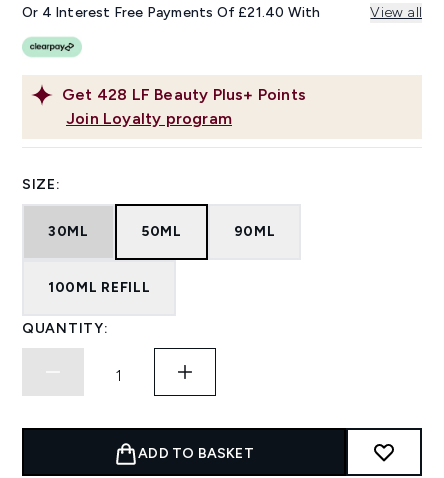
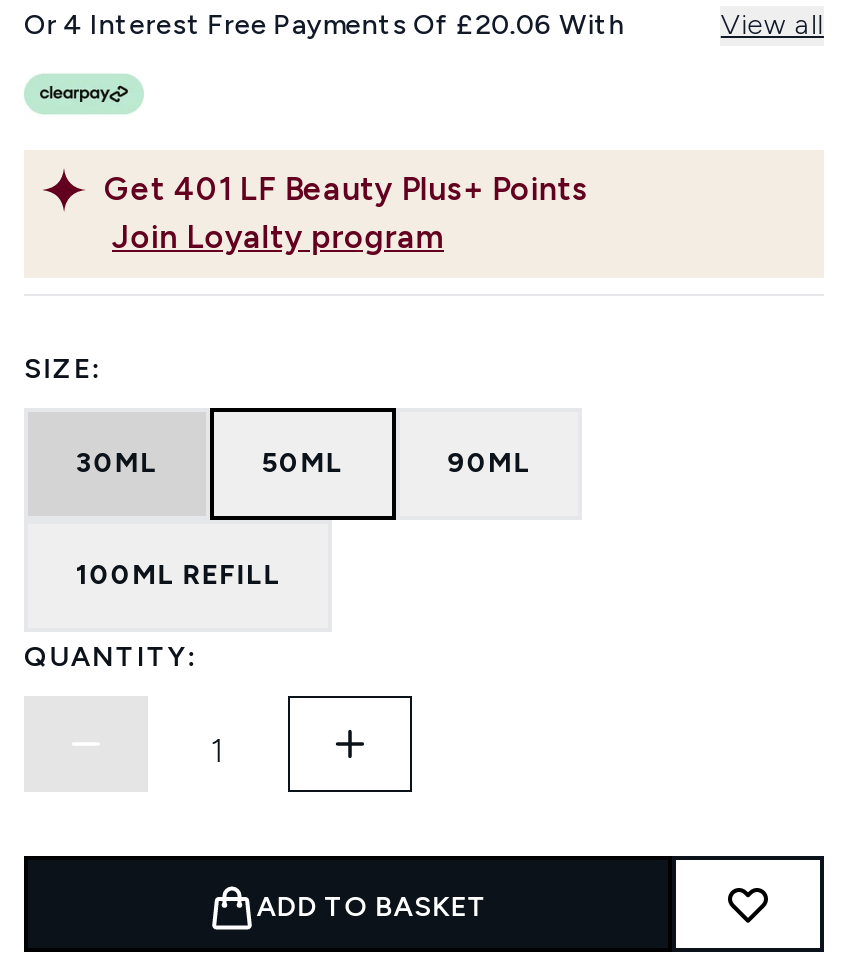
- Or 4 Interest Free Payments Of £21.40 With
+ Or 4 Interest Free Payments Of £20.06 With

- Get 428 LF Beauty Plus+ Points
+ Get 401 LF Beauty Plus+ Points
